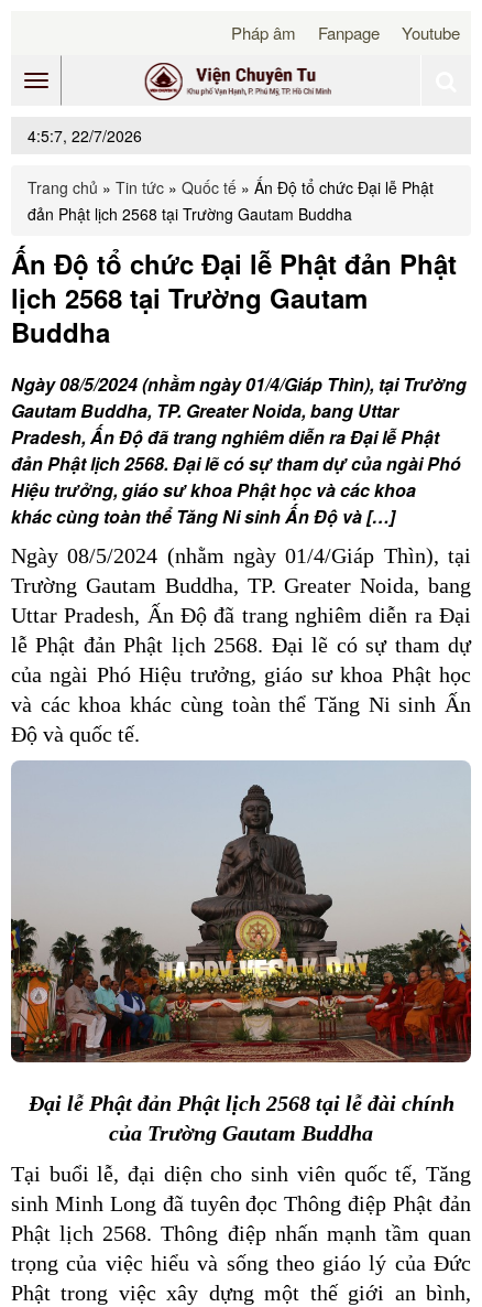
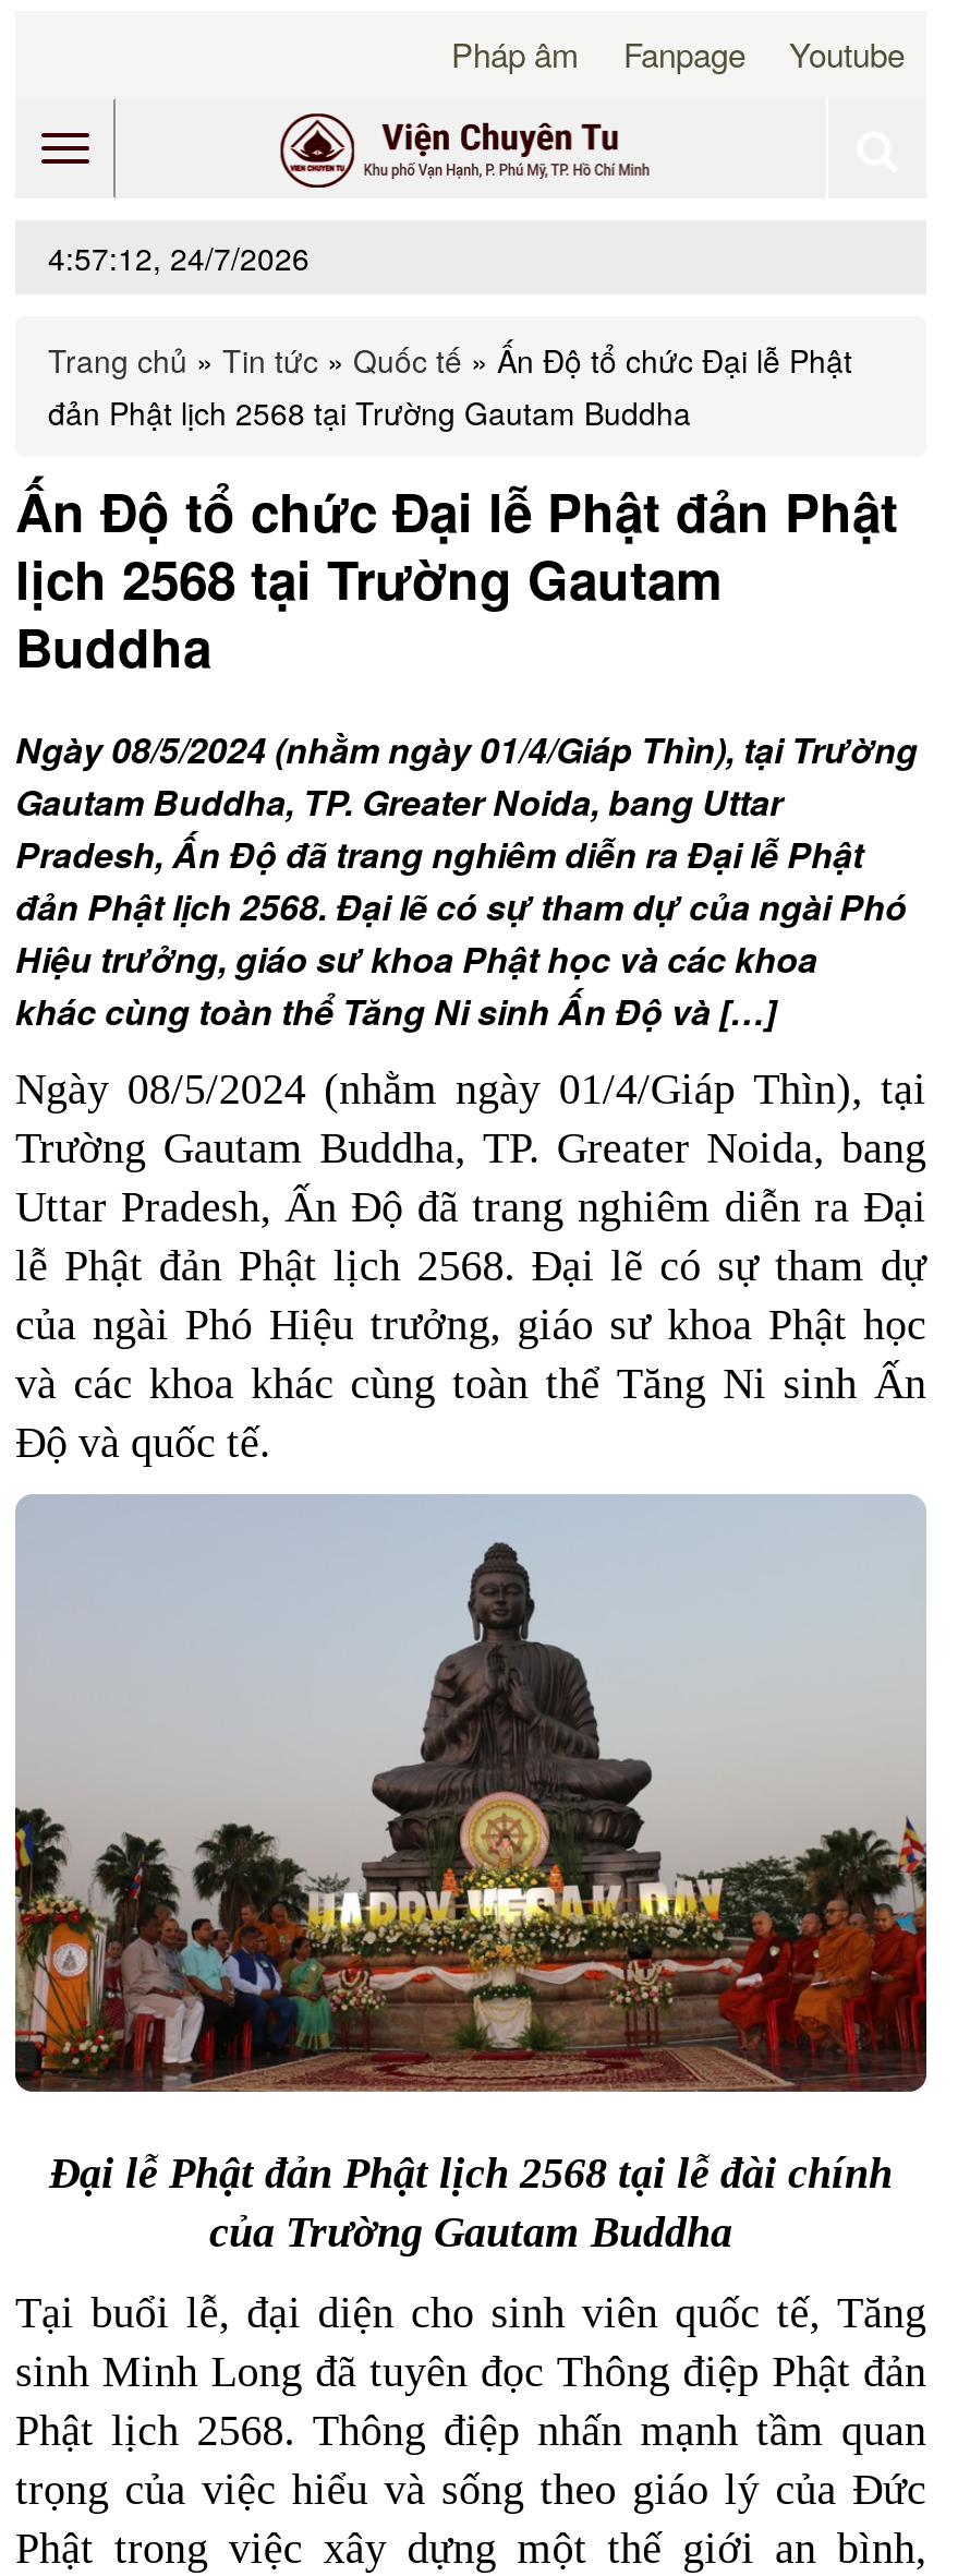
- 4:5:7, 22/7/2026
+ 4:57:12, 24/7/2026
